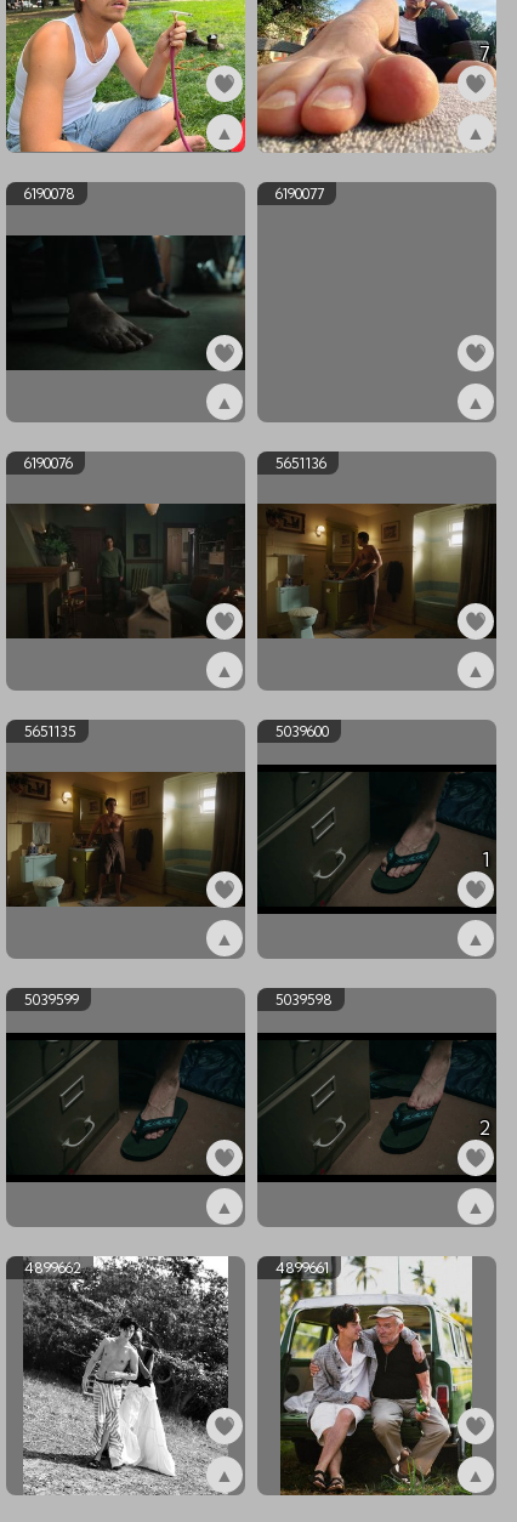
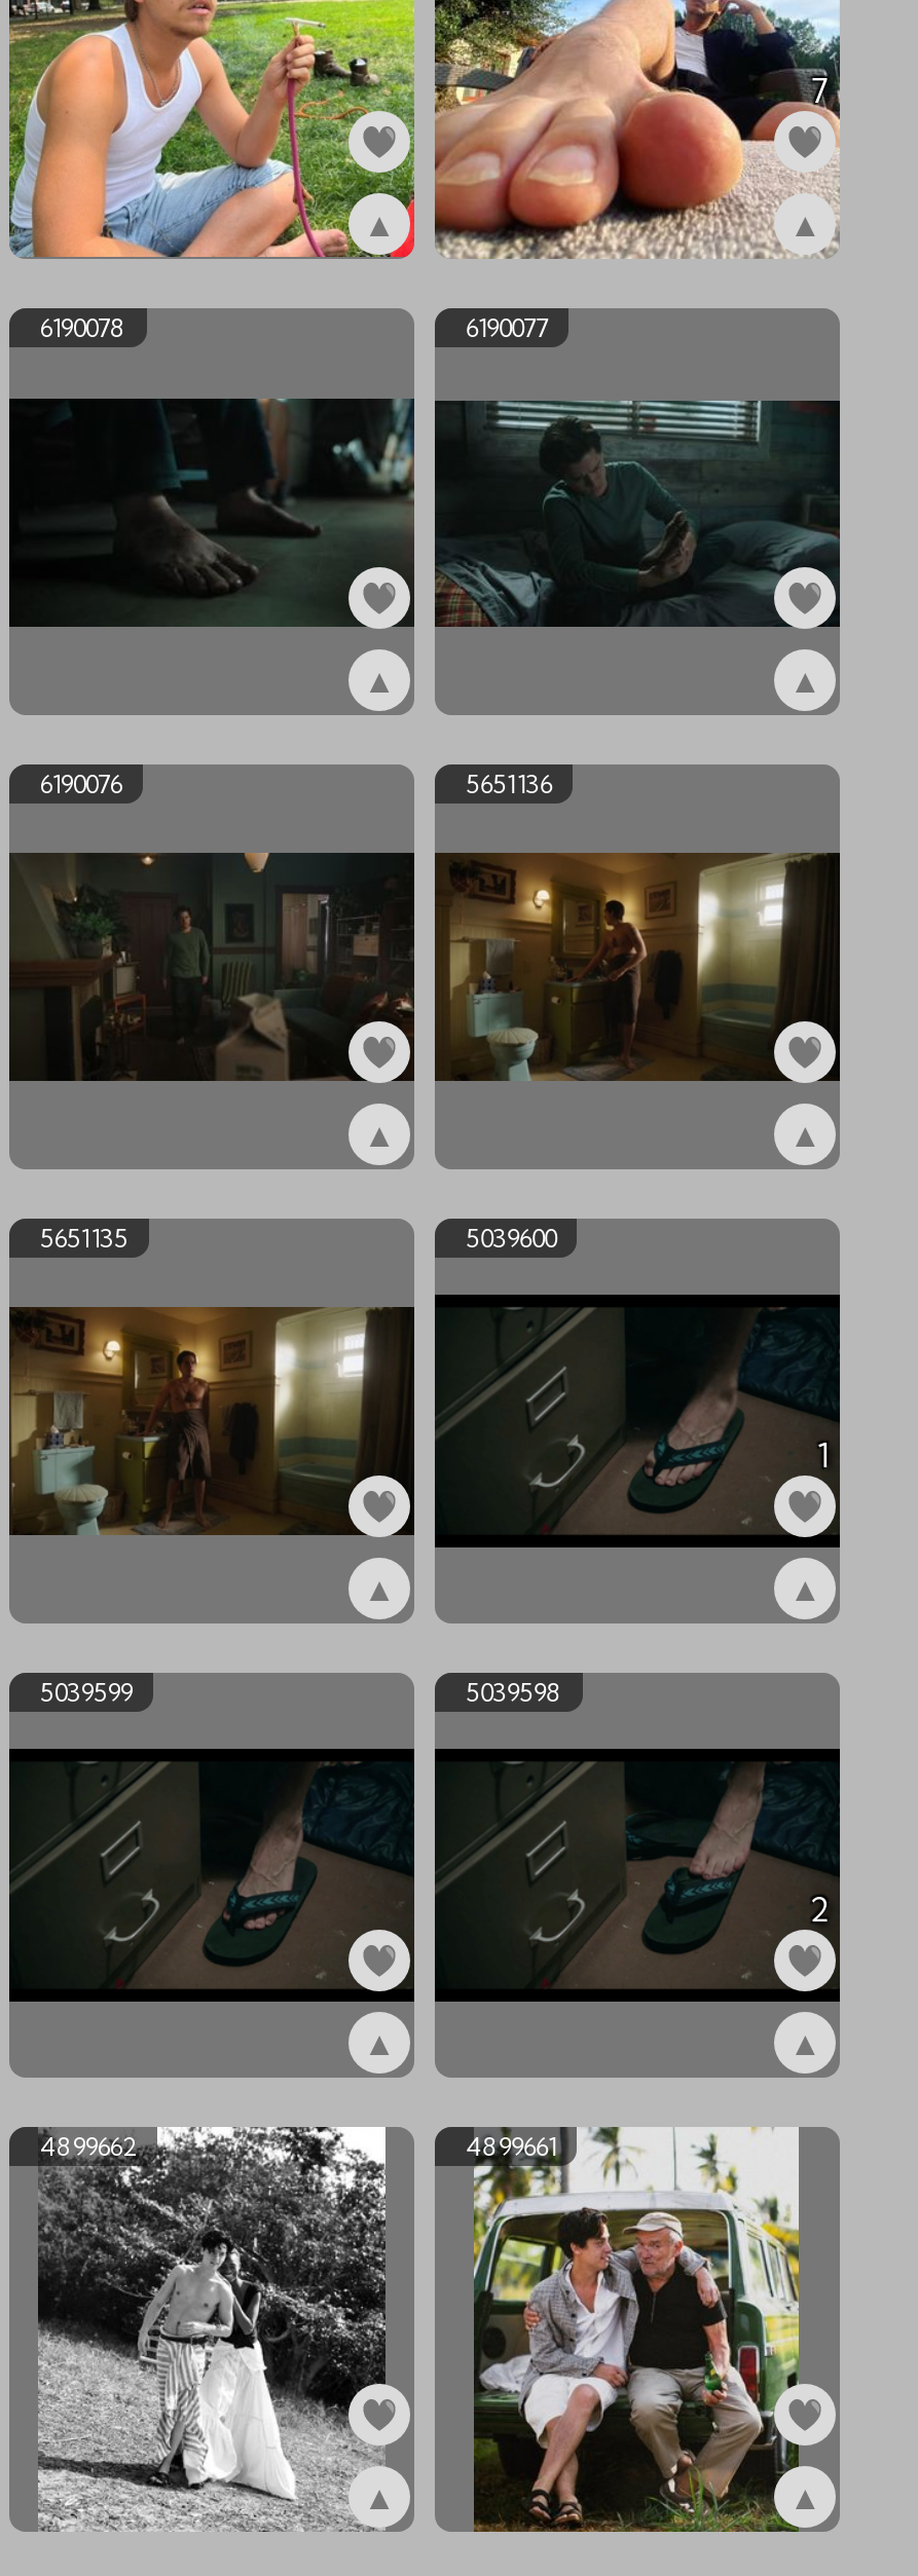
+ [image]
